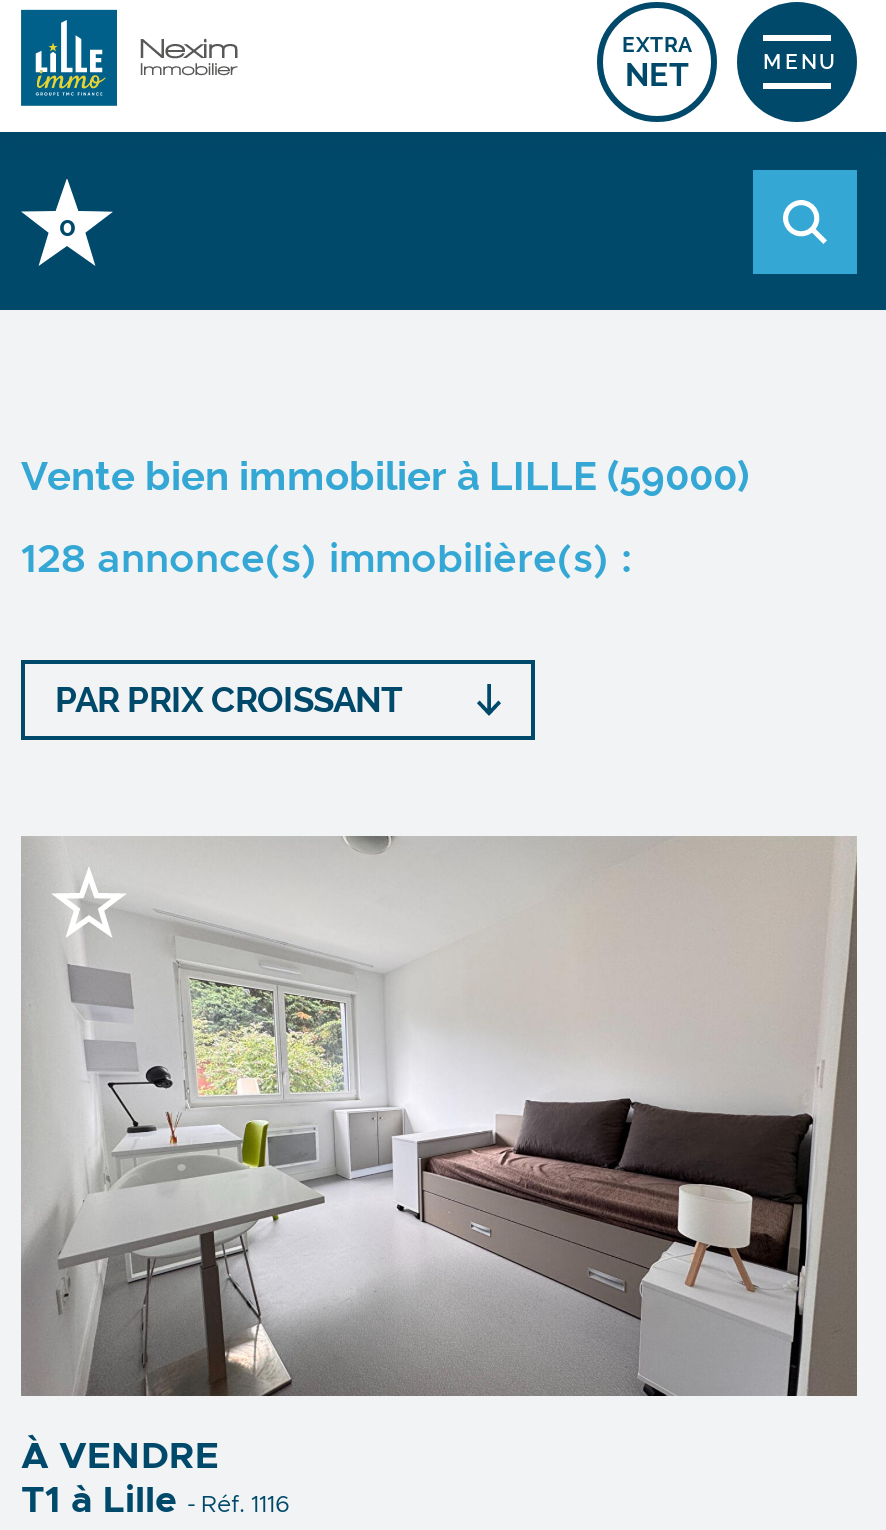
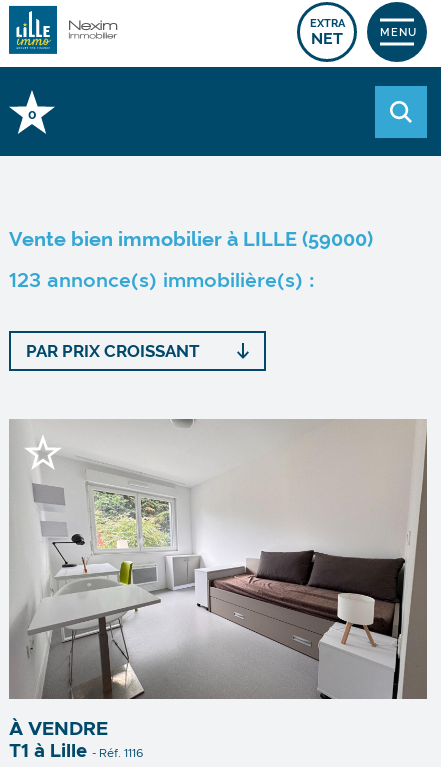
- 128 annonce(s) immobilière(s) :
+ 123 annonce(s) immobilière(s) :
